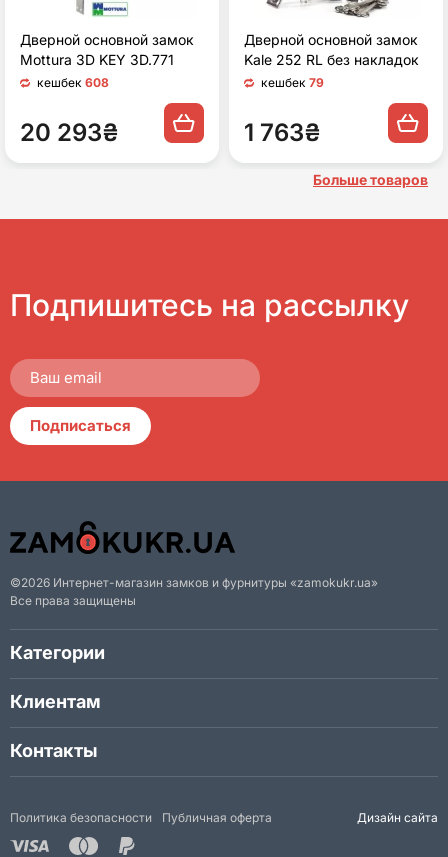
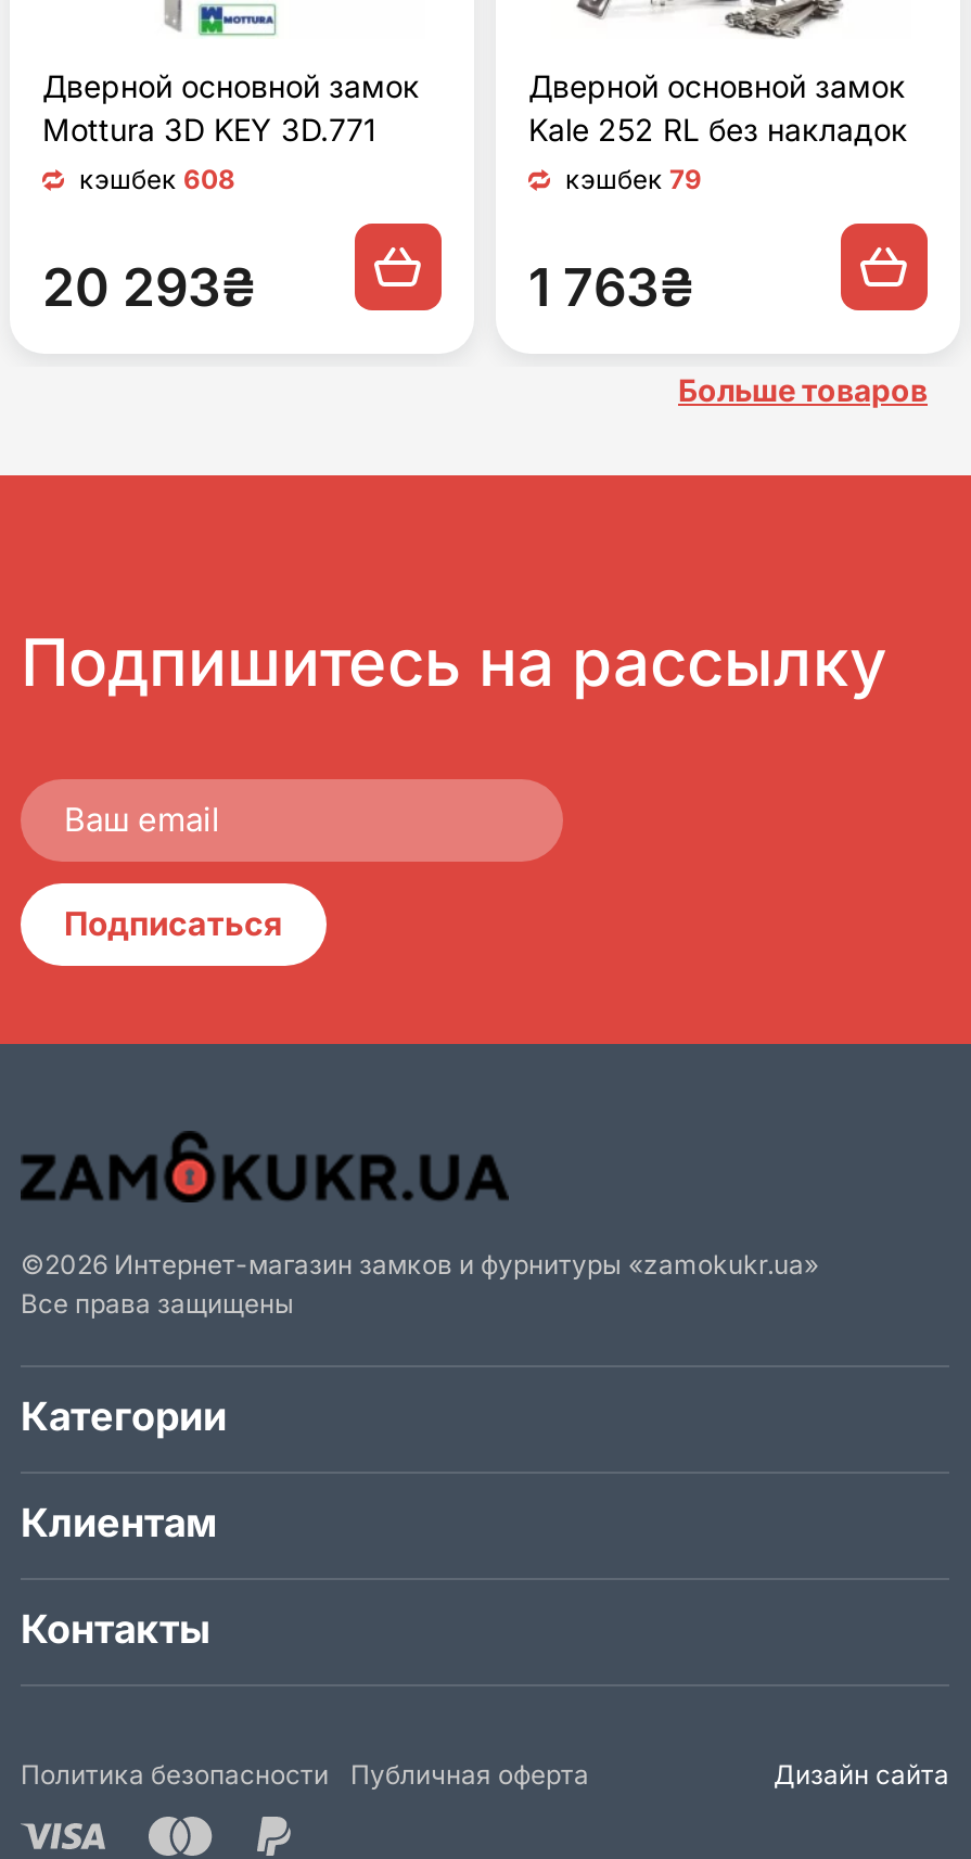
- кешбек 608
+ кэшбек 608

- кешбек 79
+ кэшбек 79
